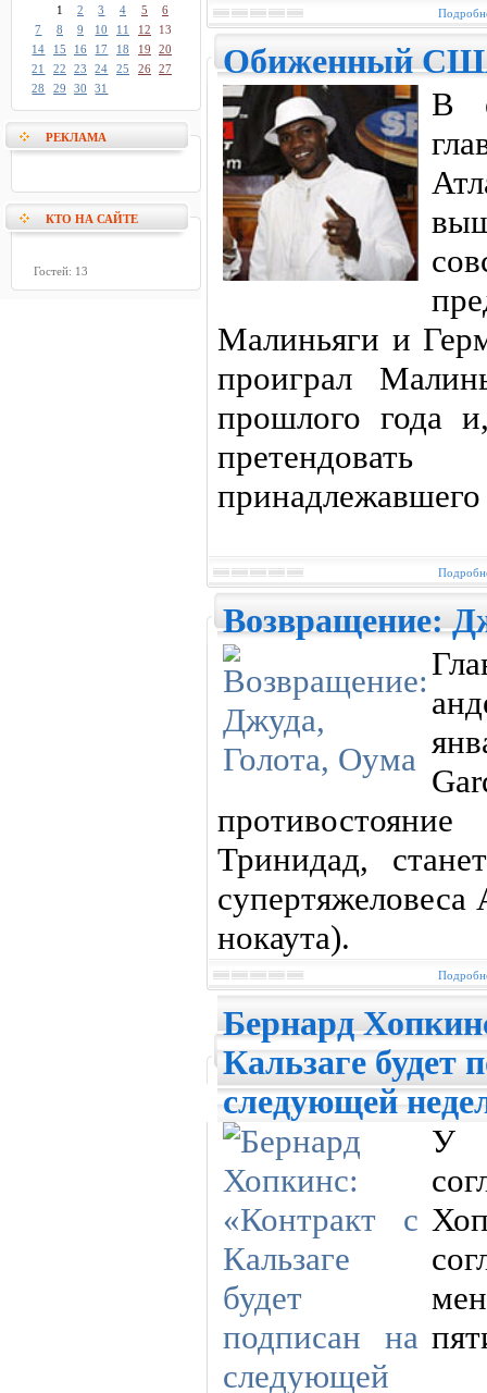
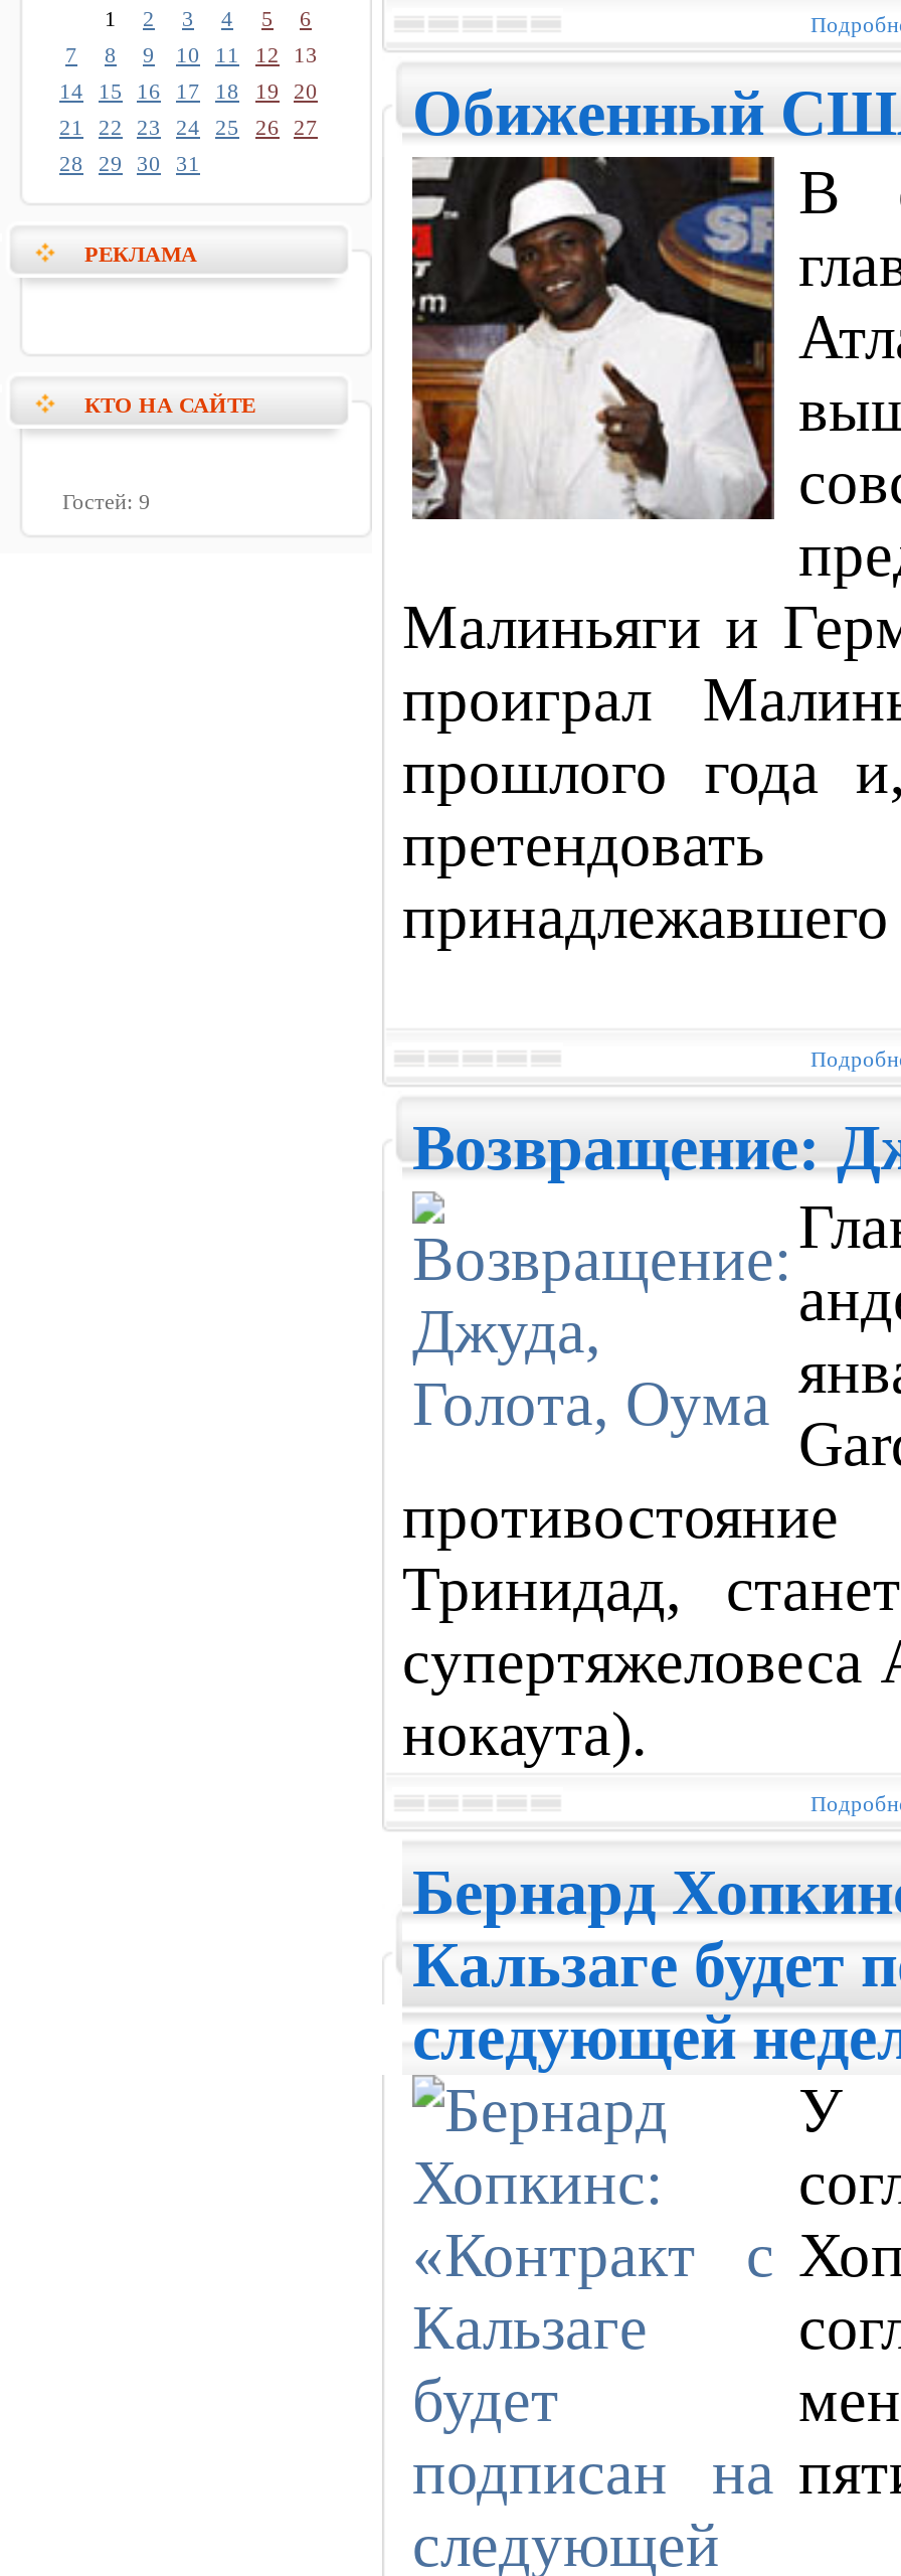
- Гостей: 13
+ Гостей: 9
